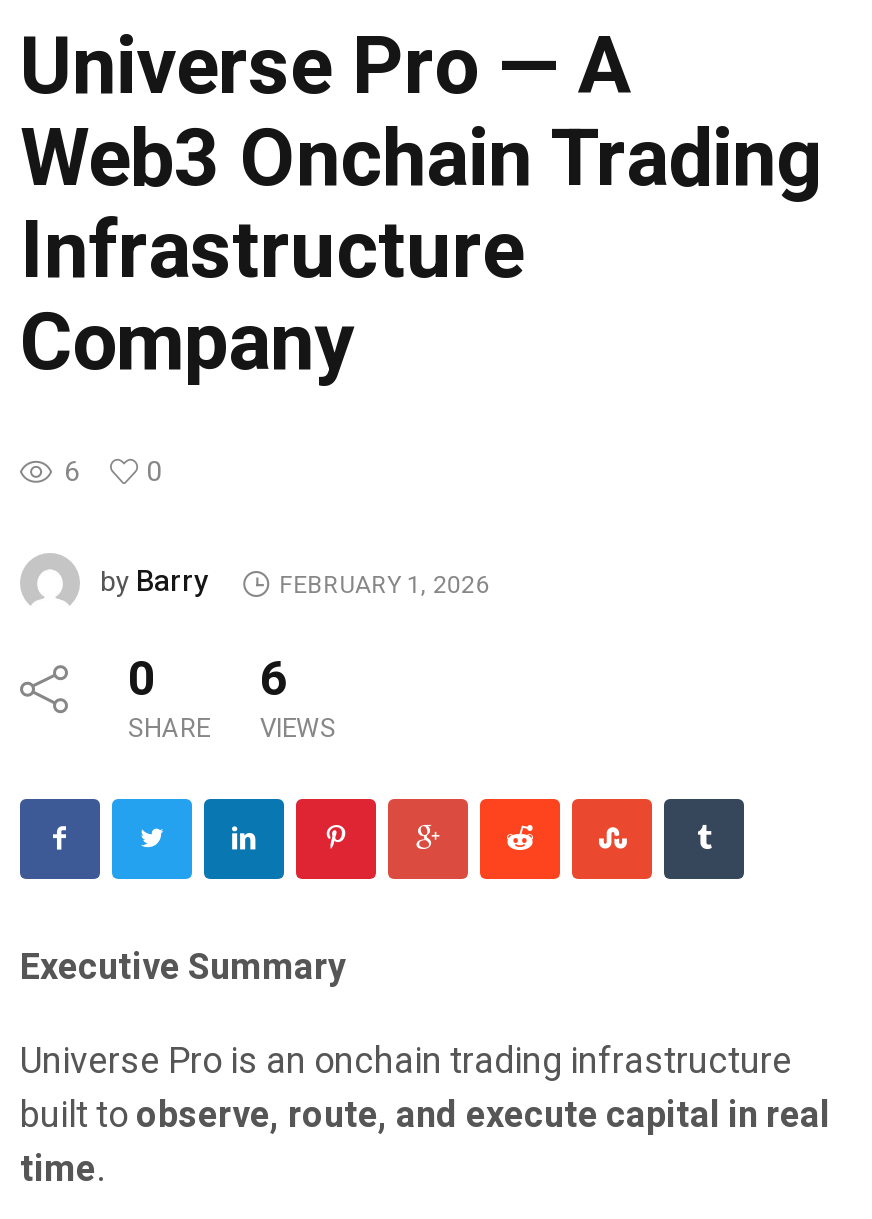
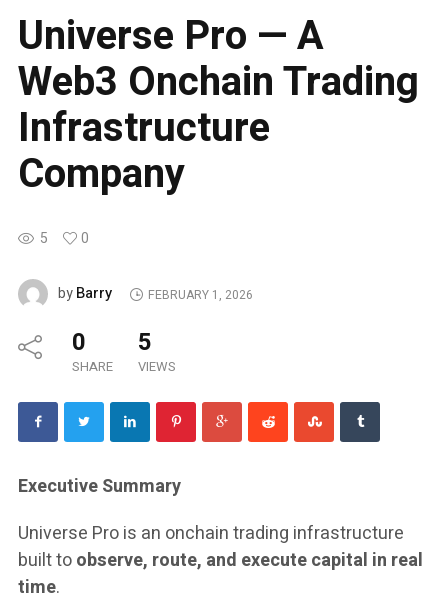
- 6 0
+ 5 0

- 0 6
+ 0 5
